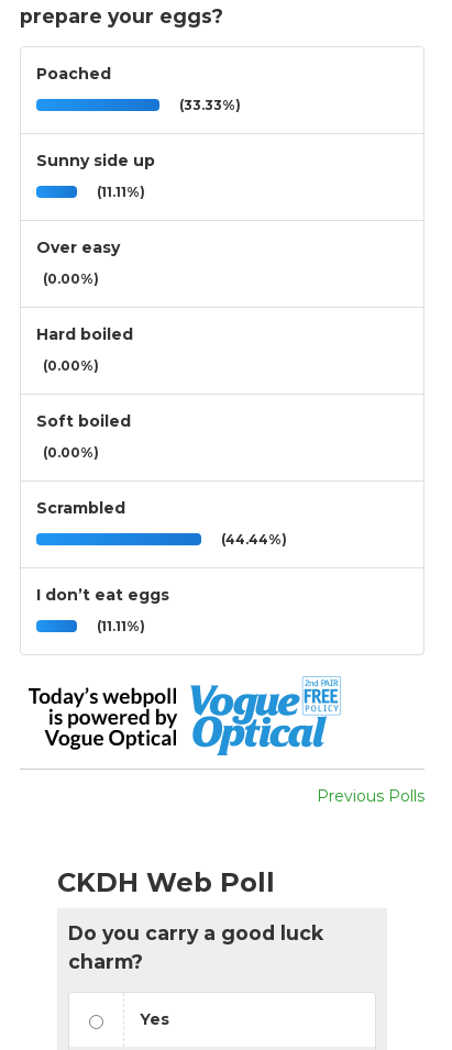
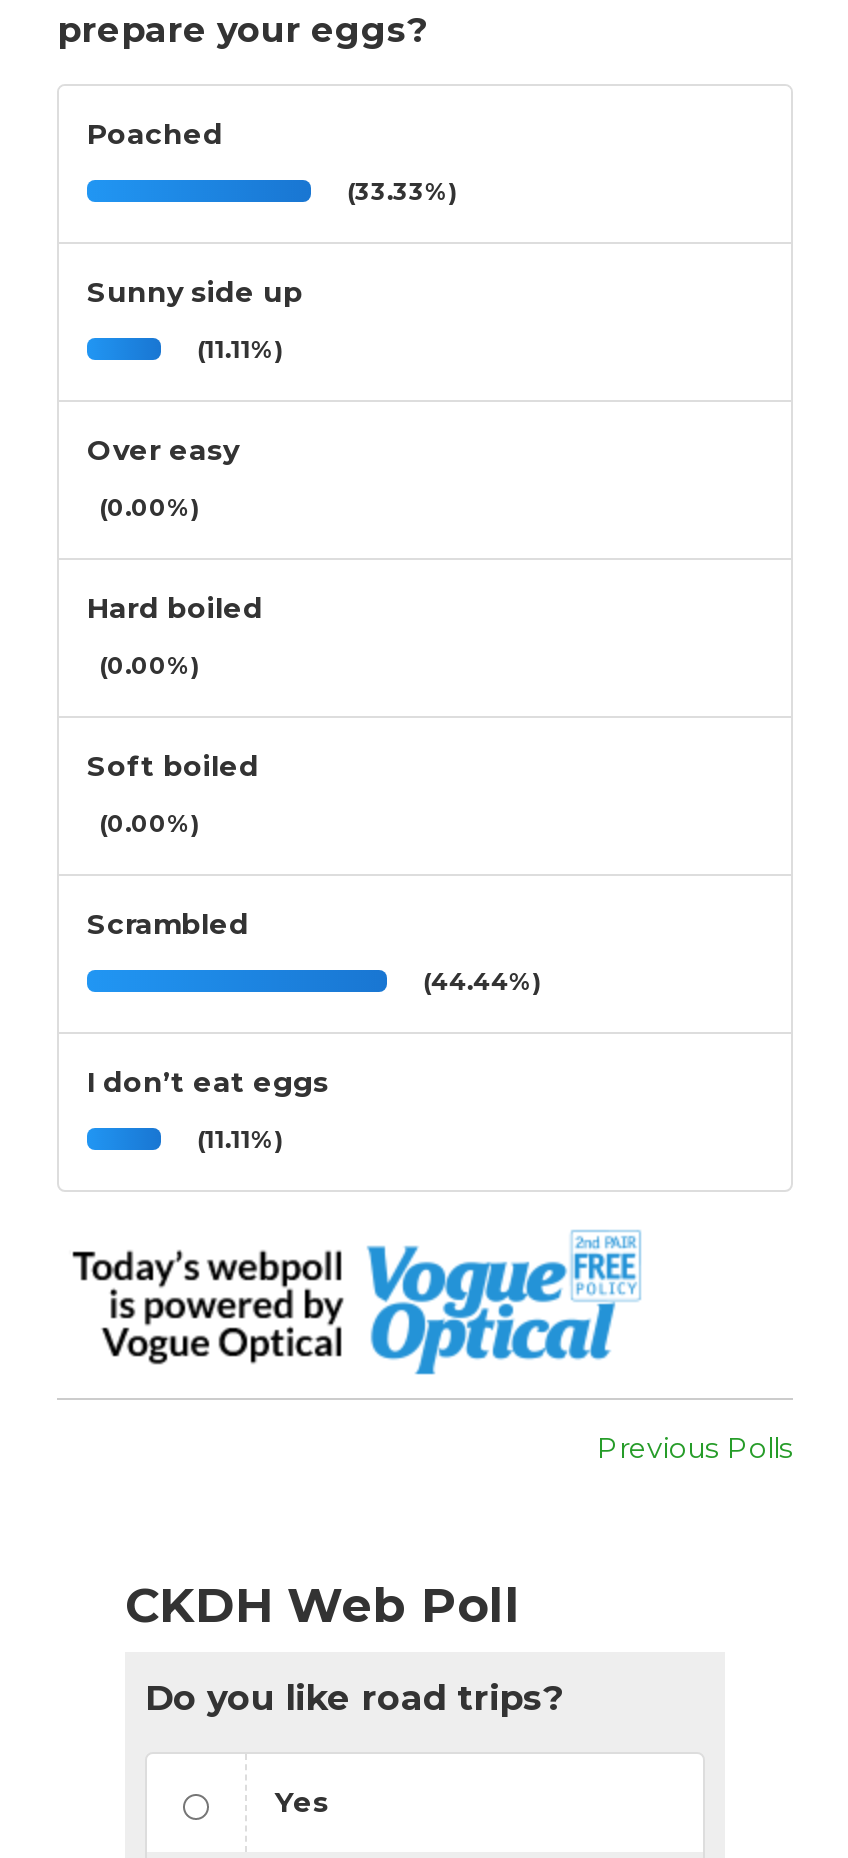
- Do you carry a good luck
- charm?
+ Do you like road trips?
